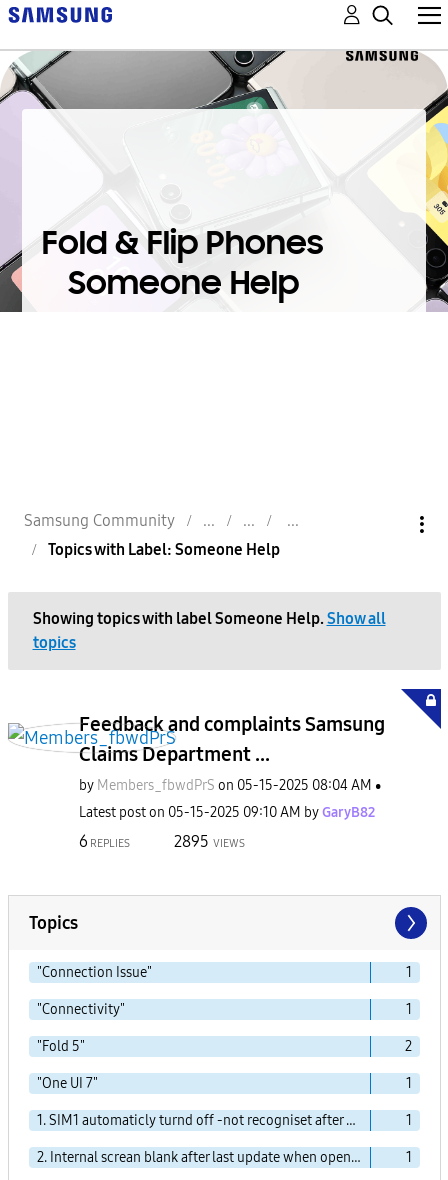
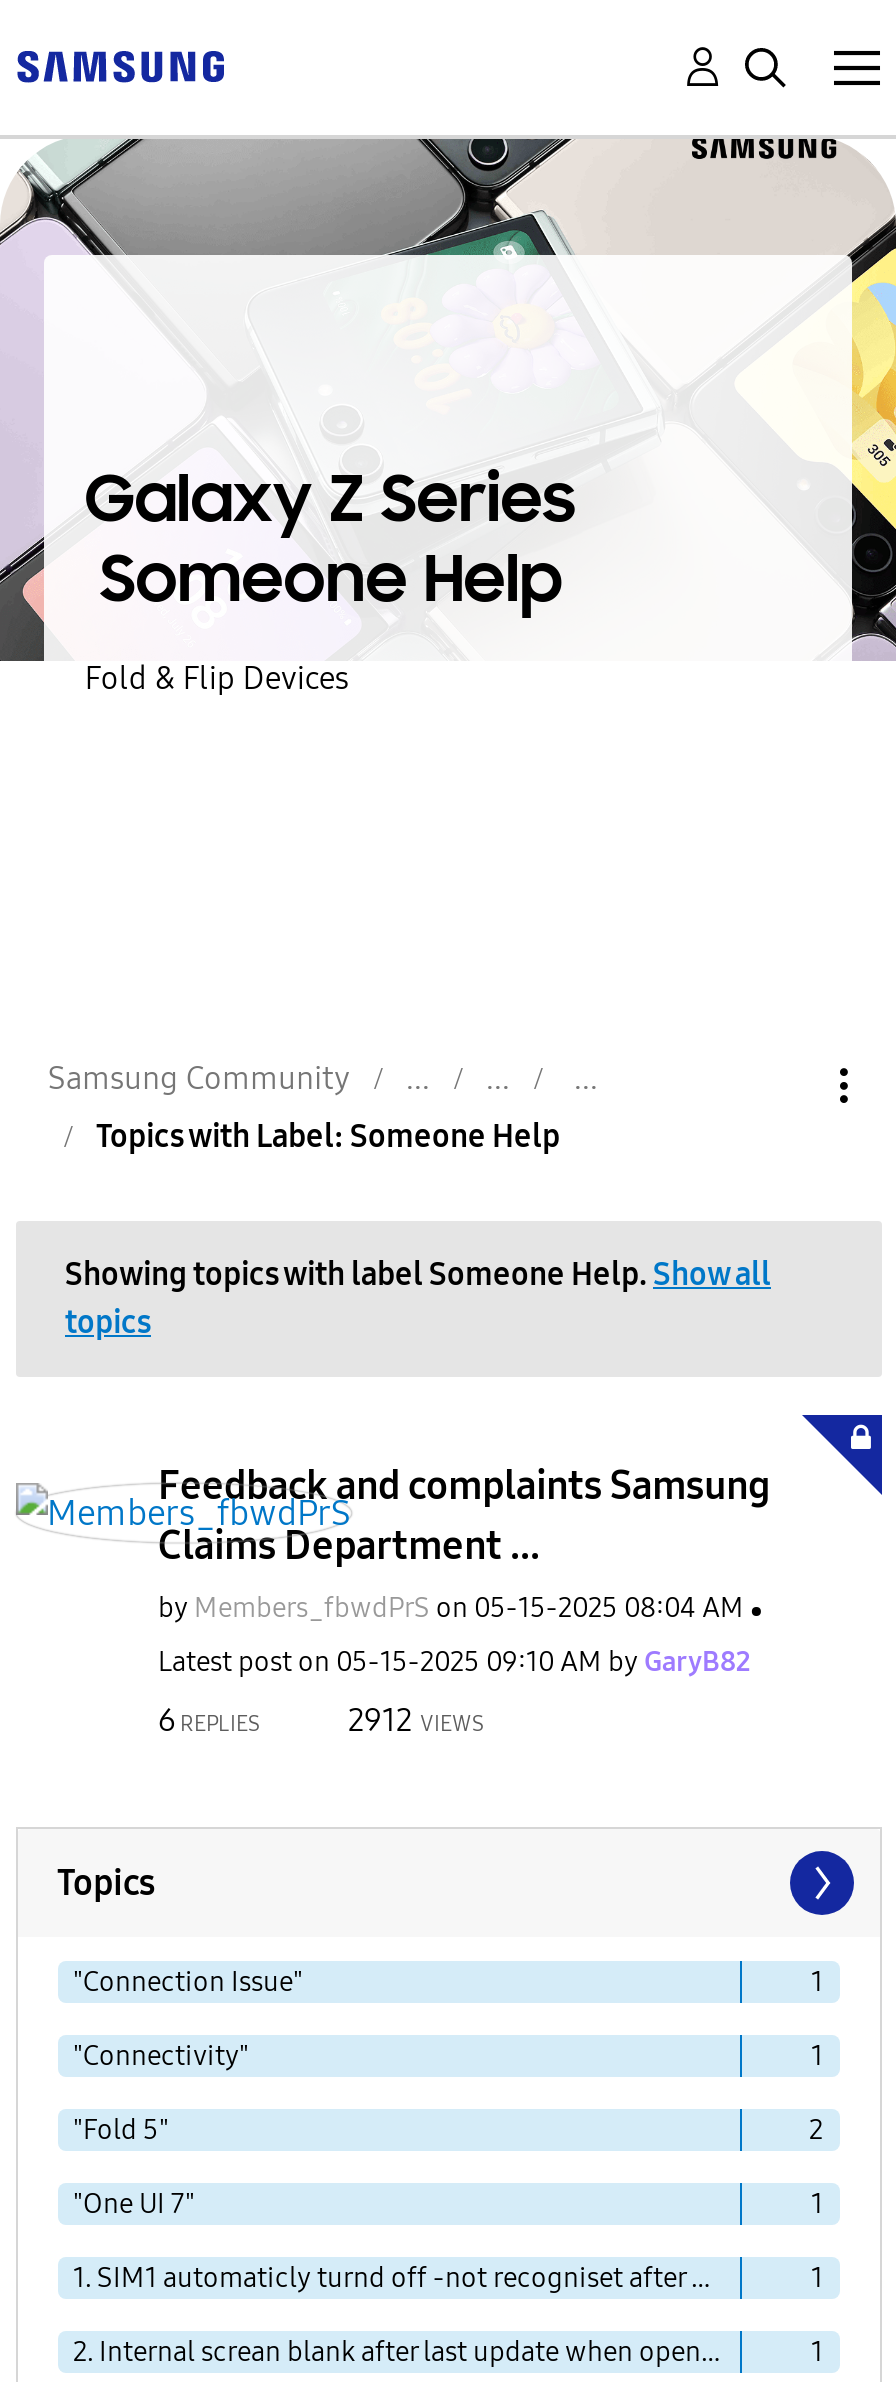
- Fold & Flip Phones
+ Galaxy Z Series

+ Fold & Flip Devices

- 2895 VIEWS
+ 2912 VIEWS
